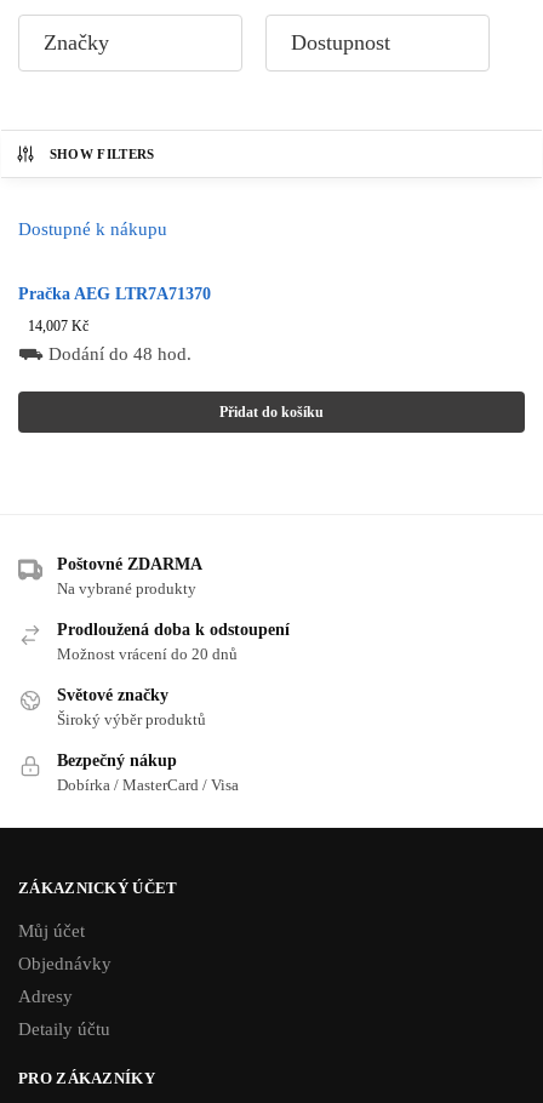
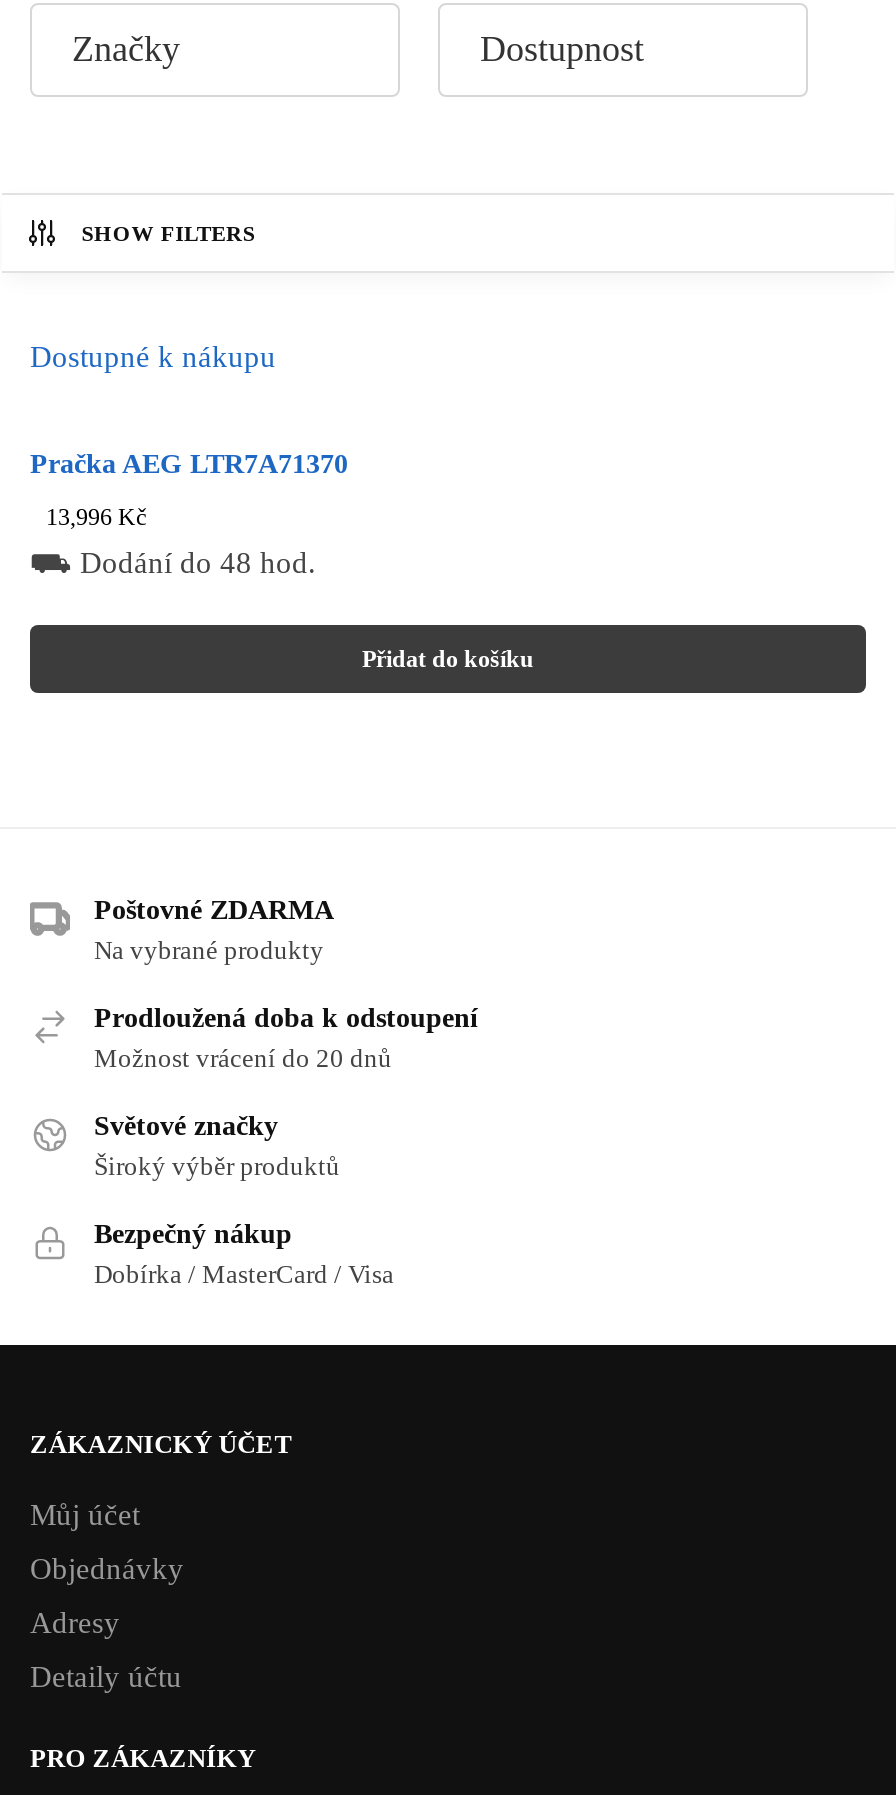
- 14,007 Kč
+ 13,996 Kč
